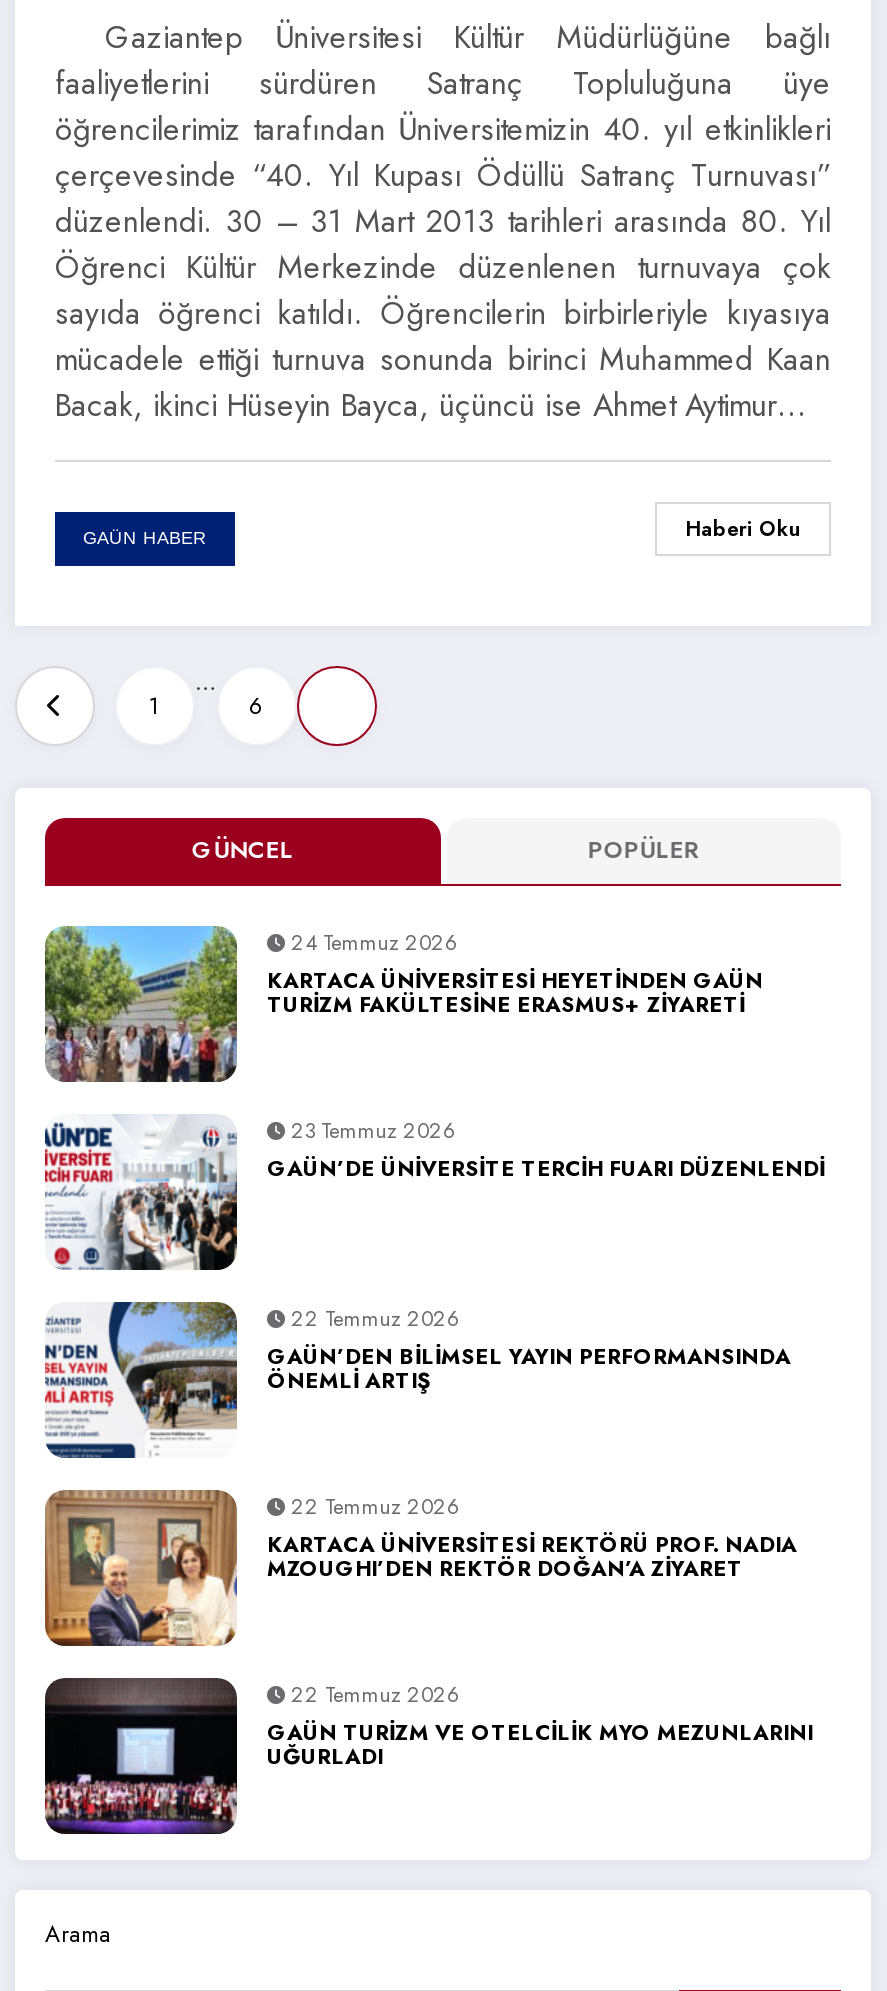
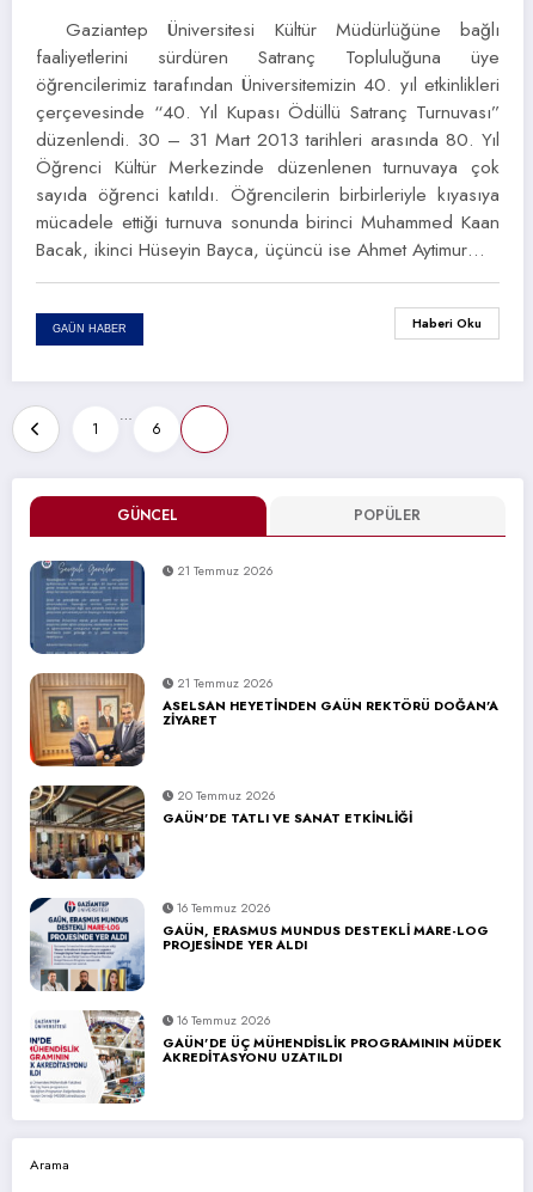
- [image]
- 24 Temmuz 2026
- KARTACA ÜNİVERSİTESİ HEYETİNDEN GAÜN
- TURİZM FAKÜLTESİNE ERASMUS+ ZİYARETİ
+ [image]
+ 21 Temmuz 2026

- [image]
- 23 Temmuz 2026
- GAÜN’DE ÜNİVERSİTE TERCİH FUARI DÜZENLENDİ
+ [image]
+ 21 Temmuz 2026
+ ASELSAN HEYETİNDEN GAÜN REKTÖRÜ DOĞAN’A
+ ZİYARET

- [image]
- 22 Temmuz 2026
- GAÜN’DEN BİLİMSEL YAYIN PERFORMANSINDA
- ÖNEMLİ ARTIŞ
+ [image]
+ 20 Temmuz 2026
+ GAÜN’DE TATLI VE SANAT ETKİNLİĞİ

- [image]
- 22 Temmuz 2026
- KARTACA ÜNİVERSİTESİ REKTÖRÜ PROF. NADIA
- MZOUGHI’DEN REKTÖR DOĞAN’A ZİYARET
+ [image]
+ 16 Temmuz 2026
+ GAÜN, ERASMUS MUNDUS DESTEKLİ MARE-LOG
+ PROJESİNDE YER ALDI

- [image]
- 22 Temmuz 2026
- GAÜN TURİZM VE OTELCİLİK MYO MEZUNLARINI
- UĞURLADI
+ [image]
+ 16 Temmuz 2026
+ GAÜN’DE ÜÇ MÜHENDİSLİK PROGRAMININ MÜDEK
+ AKREDİTASYONU UZATILDI
